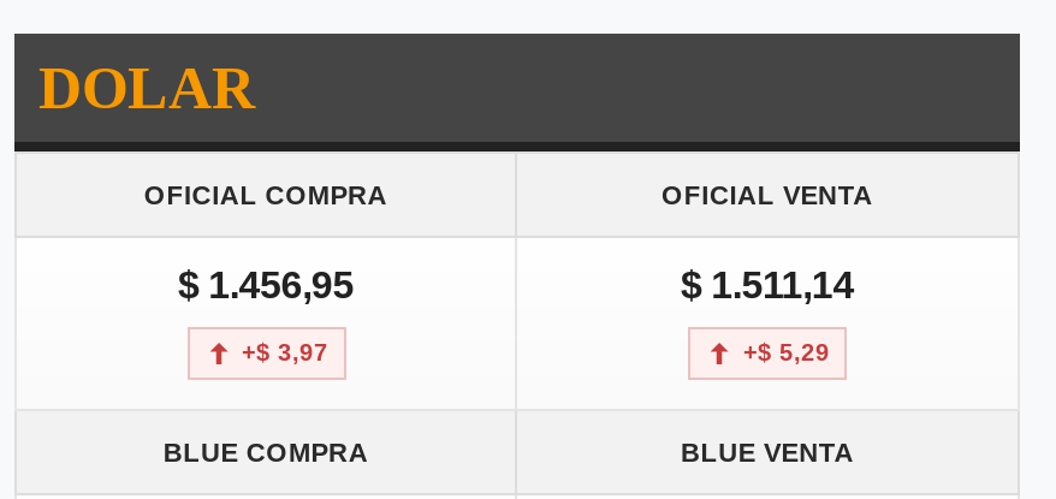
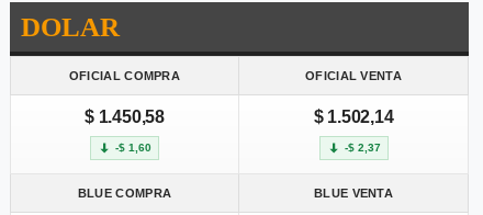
- $ 1.456,95
+ $ 1.450,58

- $ 1.511,14
+ $ 1.502,14

- +$ 3,97
+ -$ 1,60

- +$ 5,29
+ -$ 2,37
